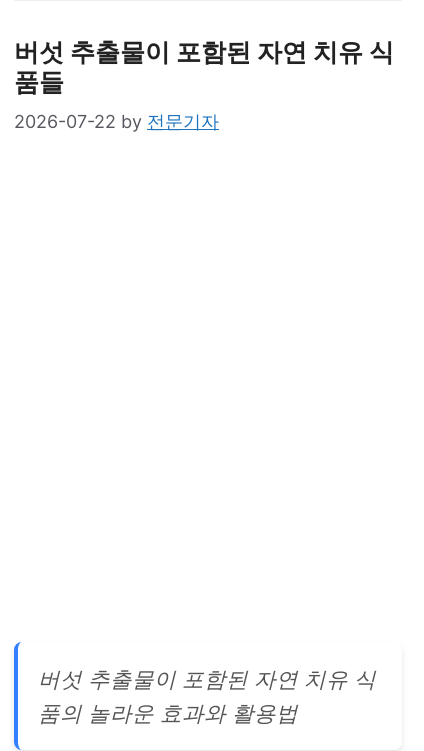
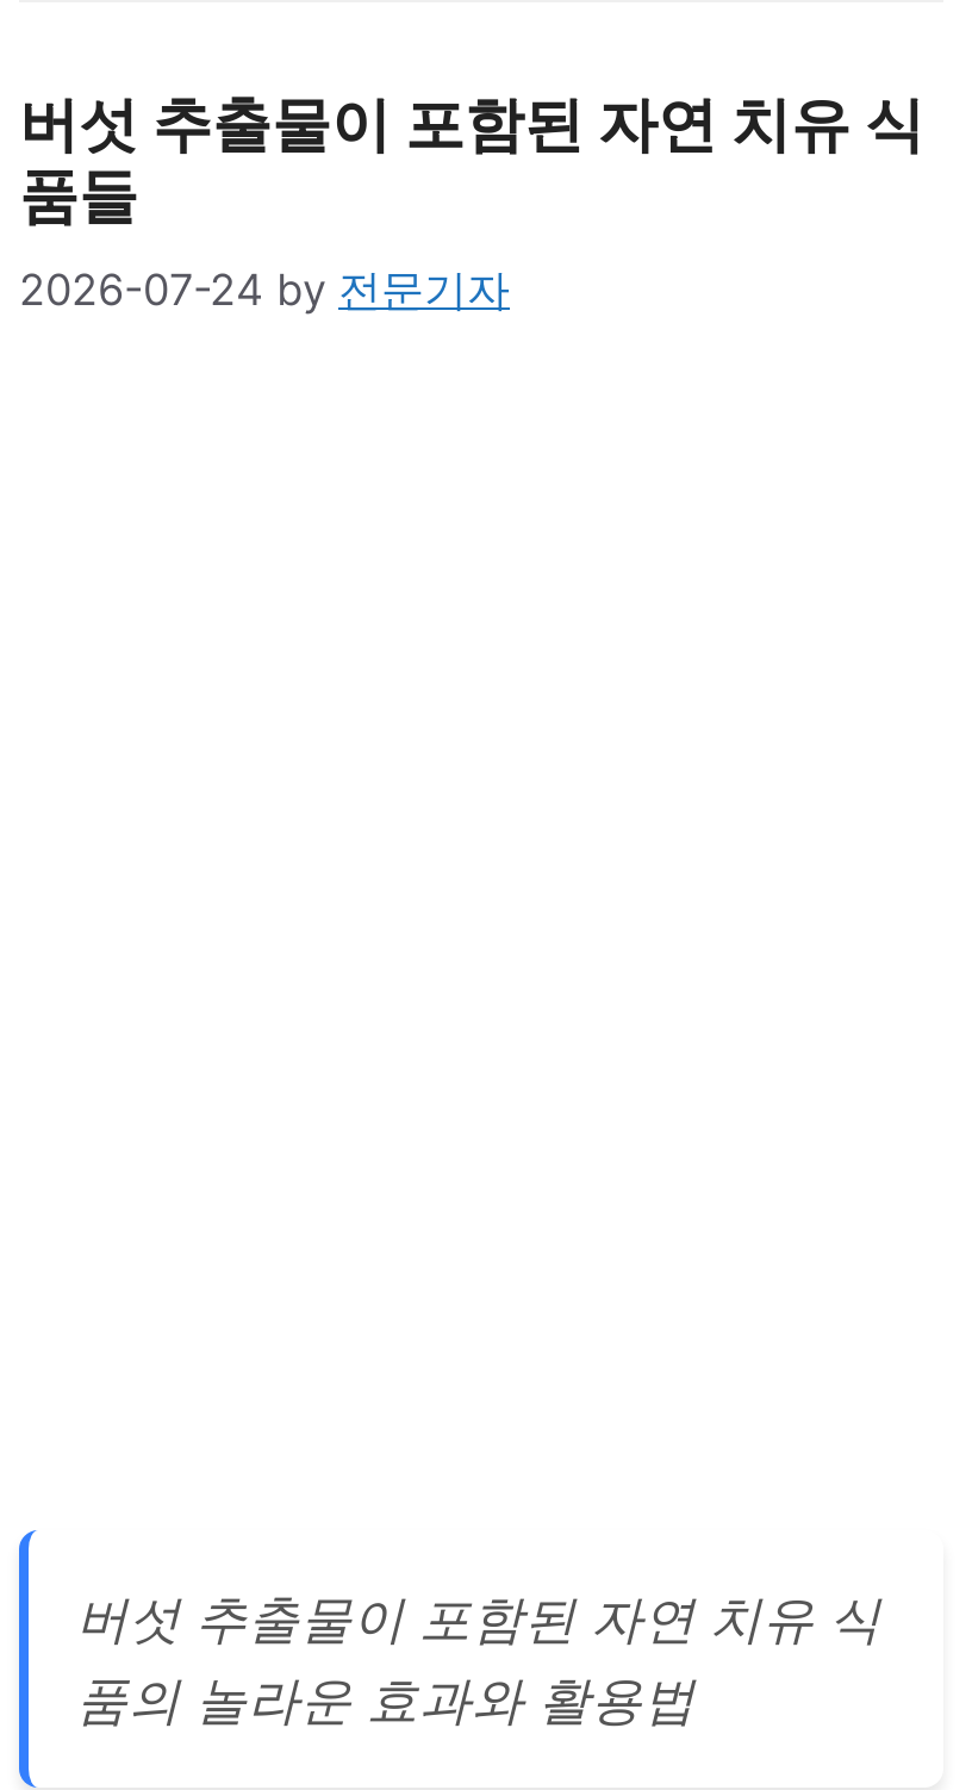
- 2026-07-22 by 전문기자
+ 2026-07-24 by 전문기자
